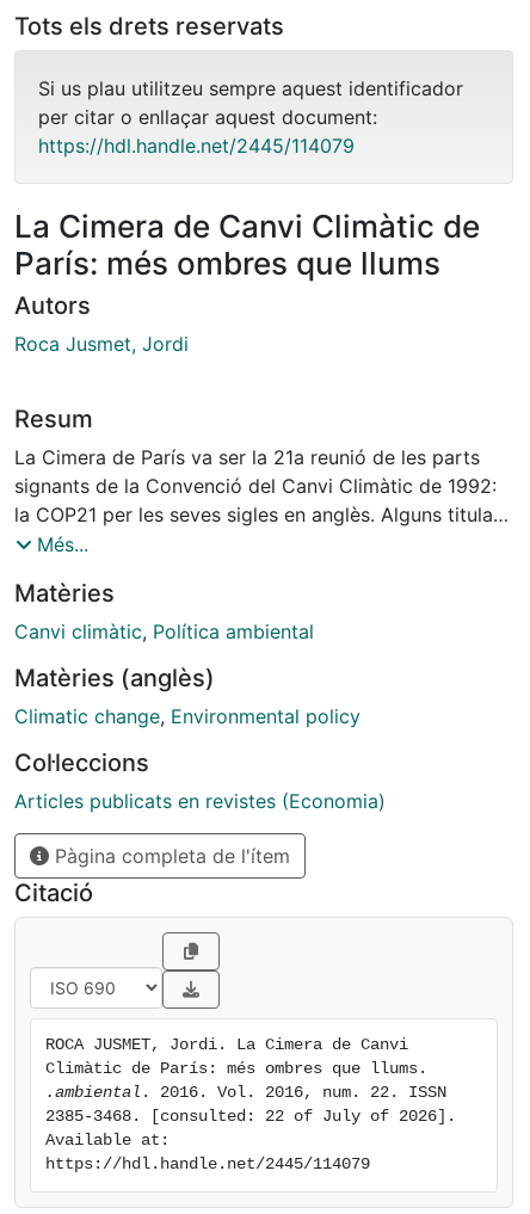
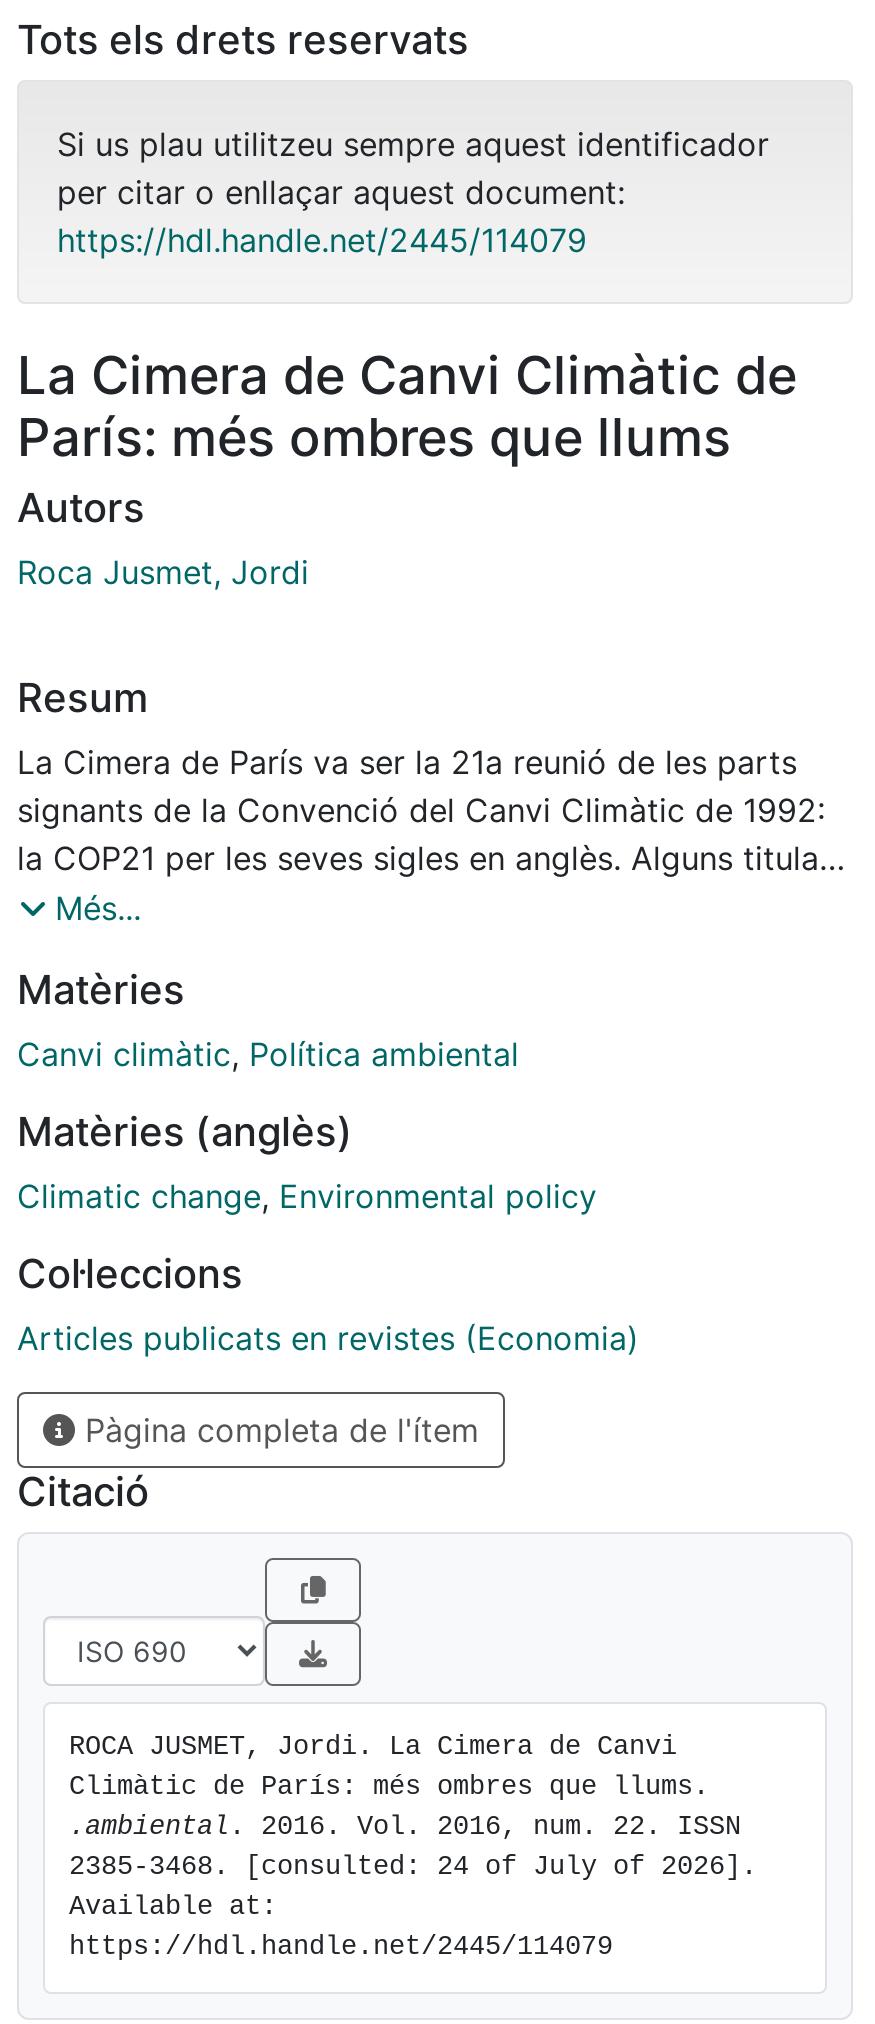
- 2385-3468. [consulted: 22 of July of 2026].
+ 2385-3468. [consulted: 24 of July of 2026].
